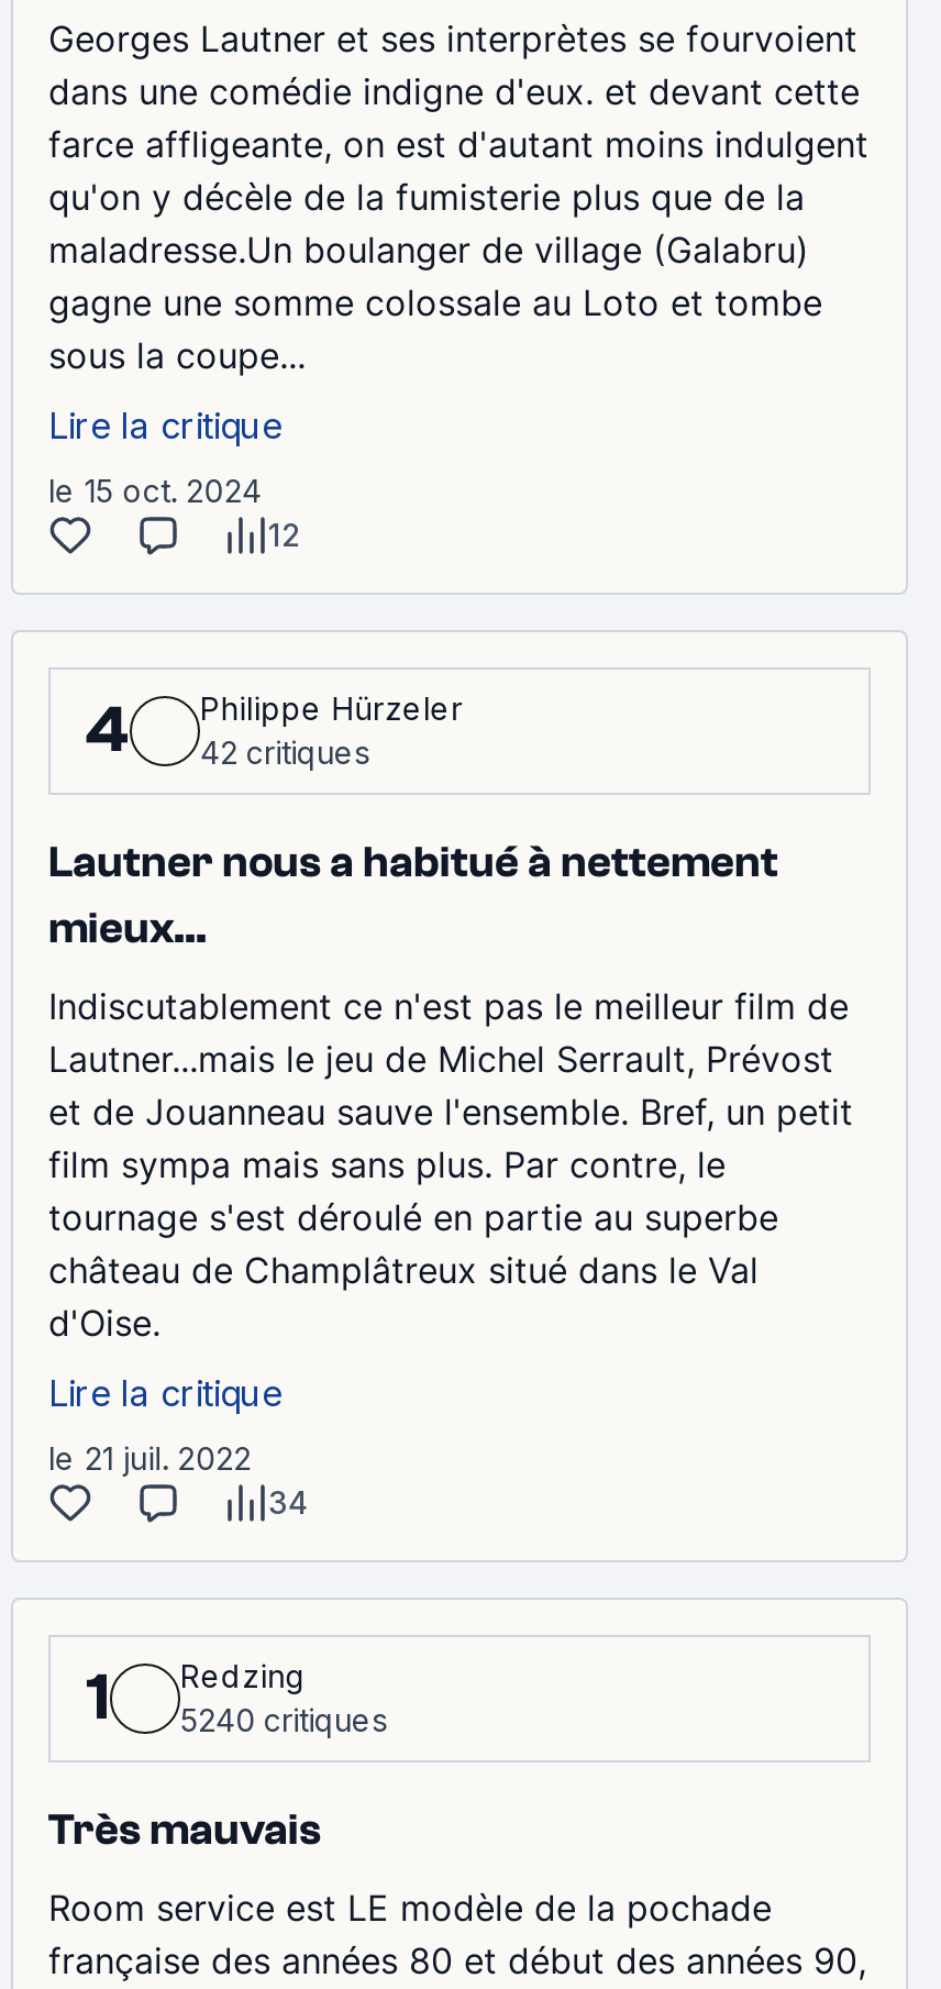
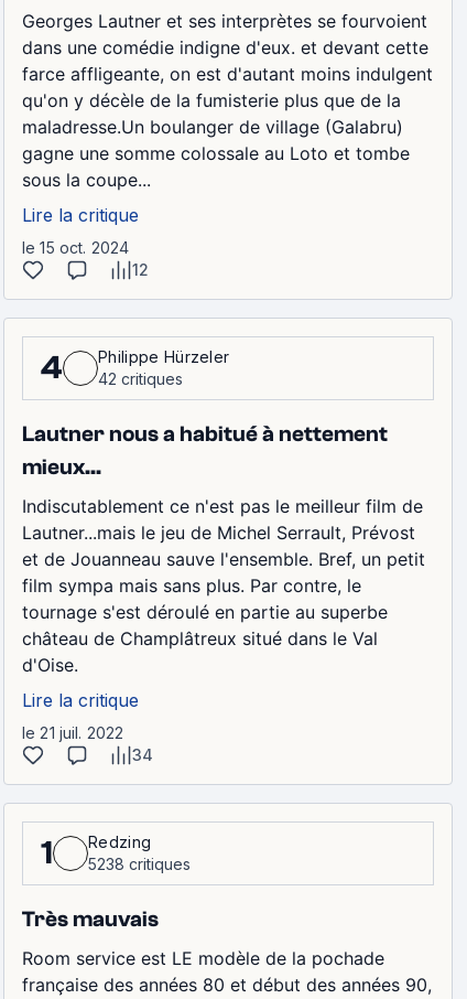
- 1 5240 critiques Redzing
+ 1 5238 critiques Redzing
